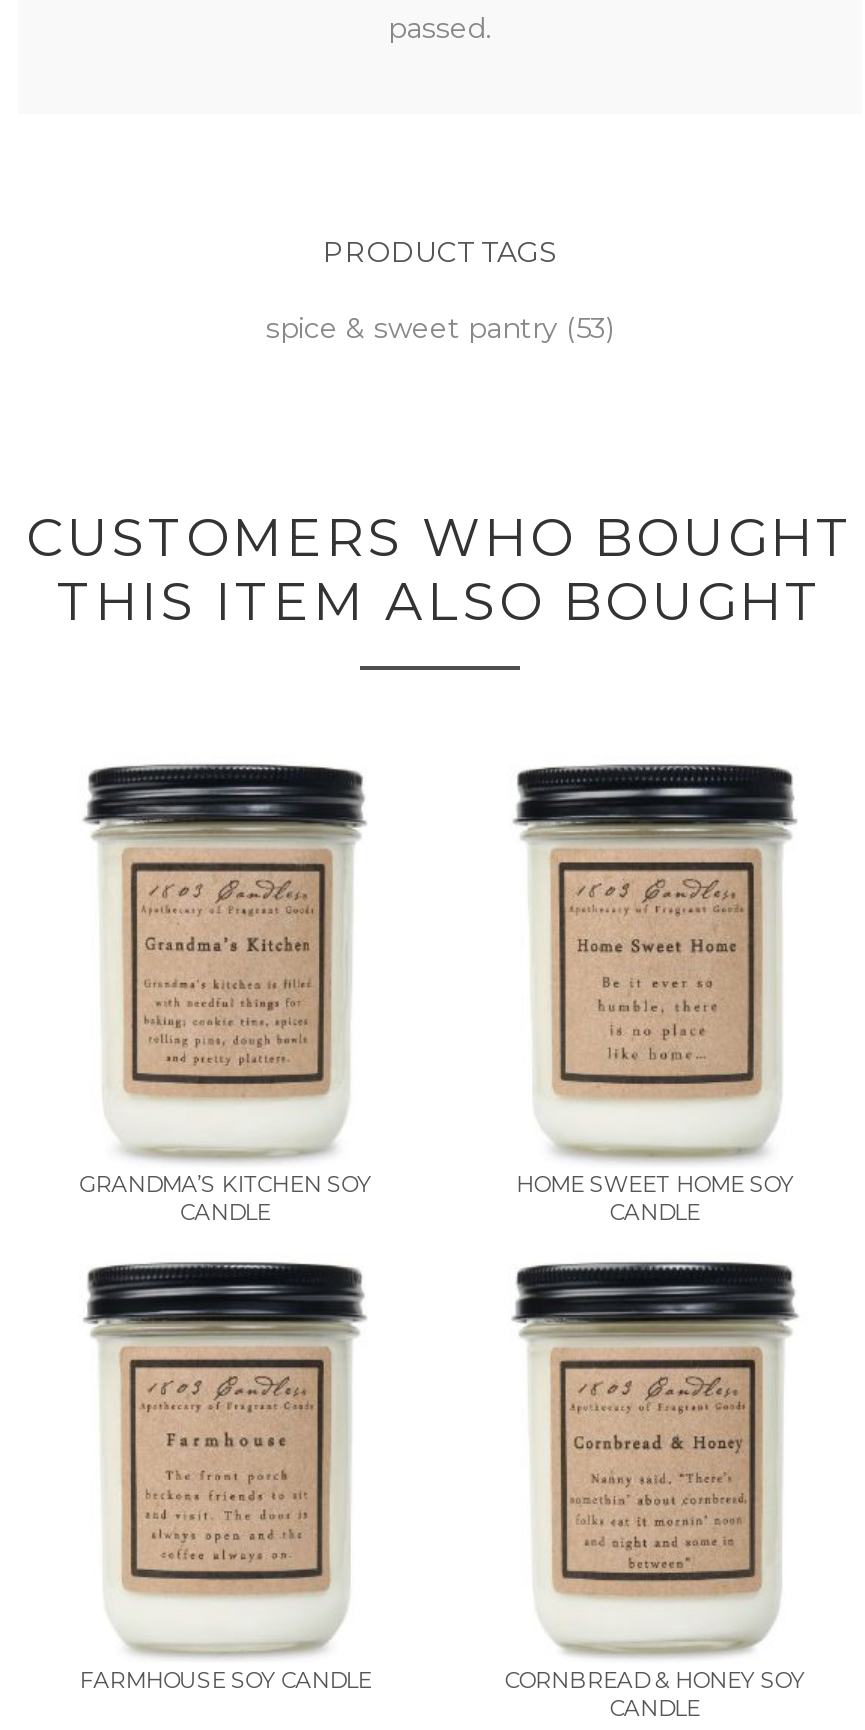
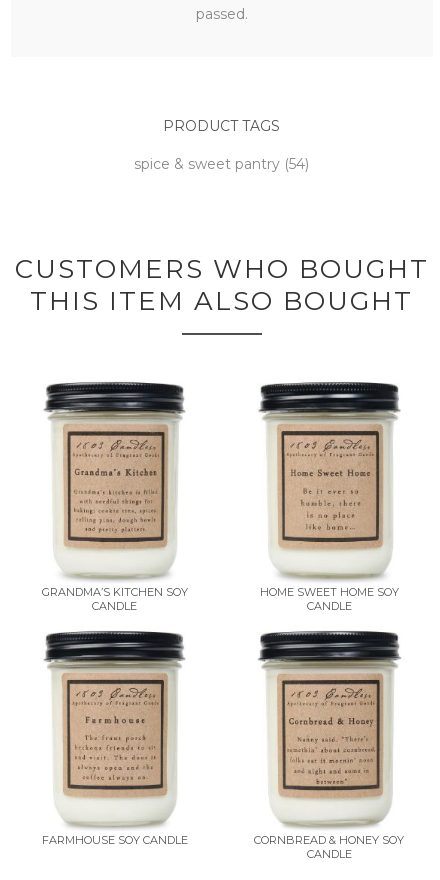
- spice & sweet pantry (53)
+ spice & sweet pantry (54)
